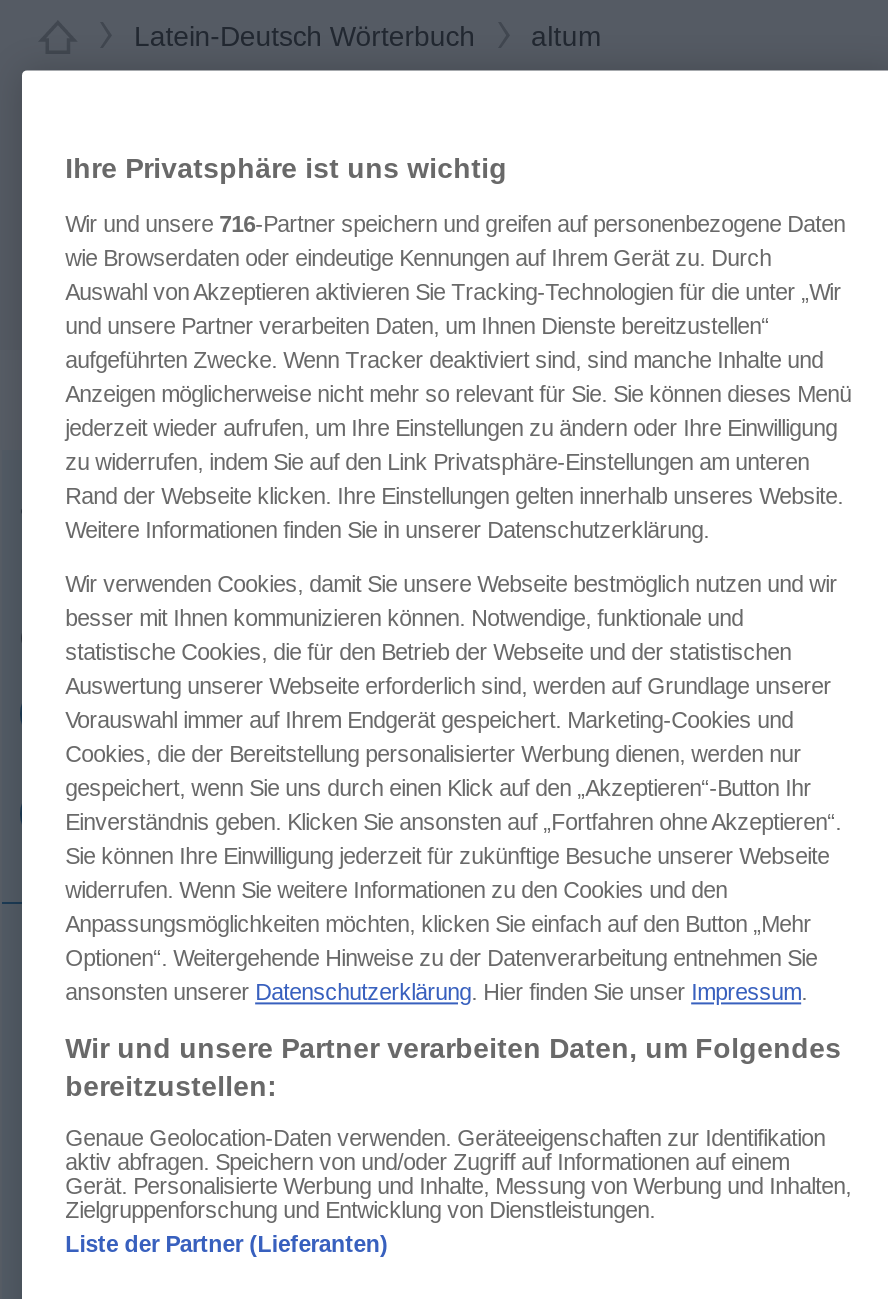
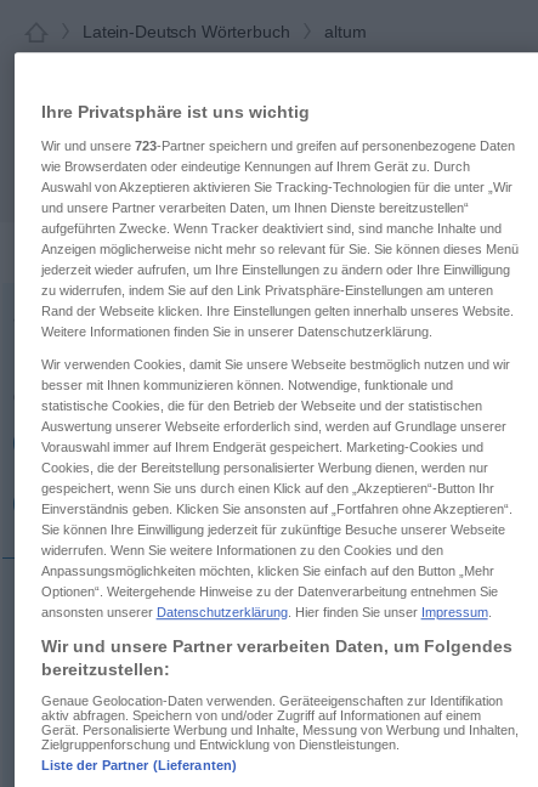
- Wir und unsere 716-Partner speichern und greifen auf personenbezogene Daten
+ Wir und unsere 723-Partner speichern und greifen auf personenbezogene Daten
